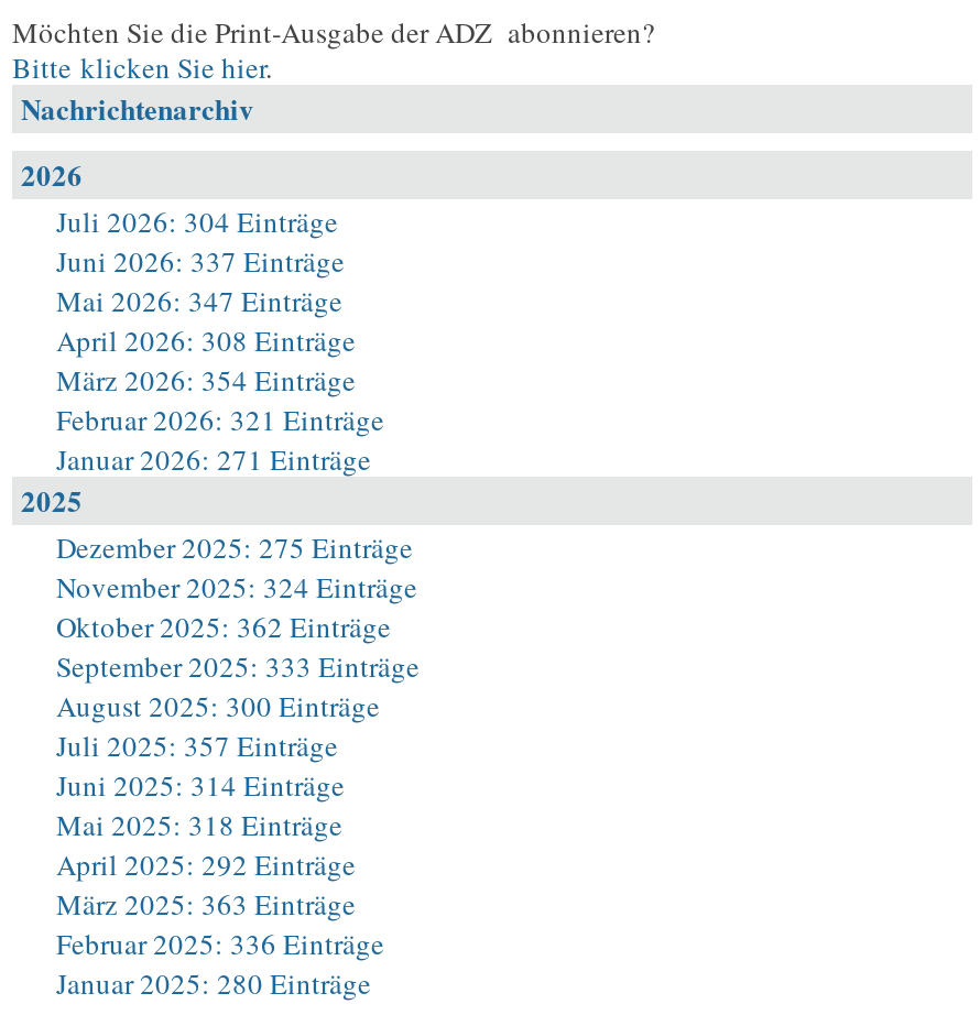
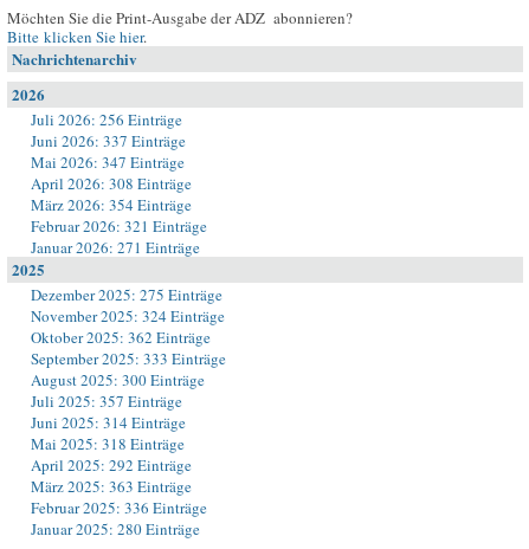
- Juli 2026: 304 Einträge
+ Juli 2026: 256 Einträge
